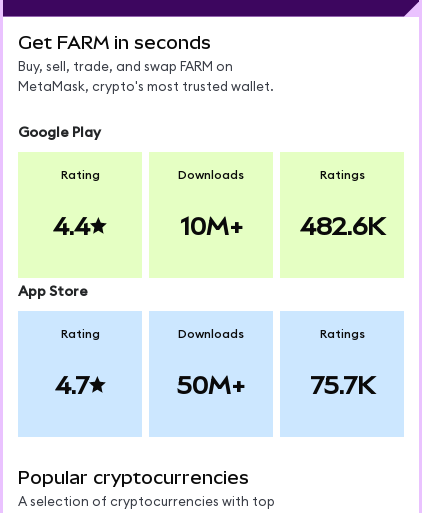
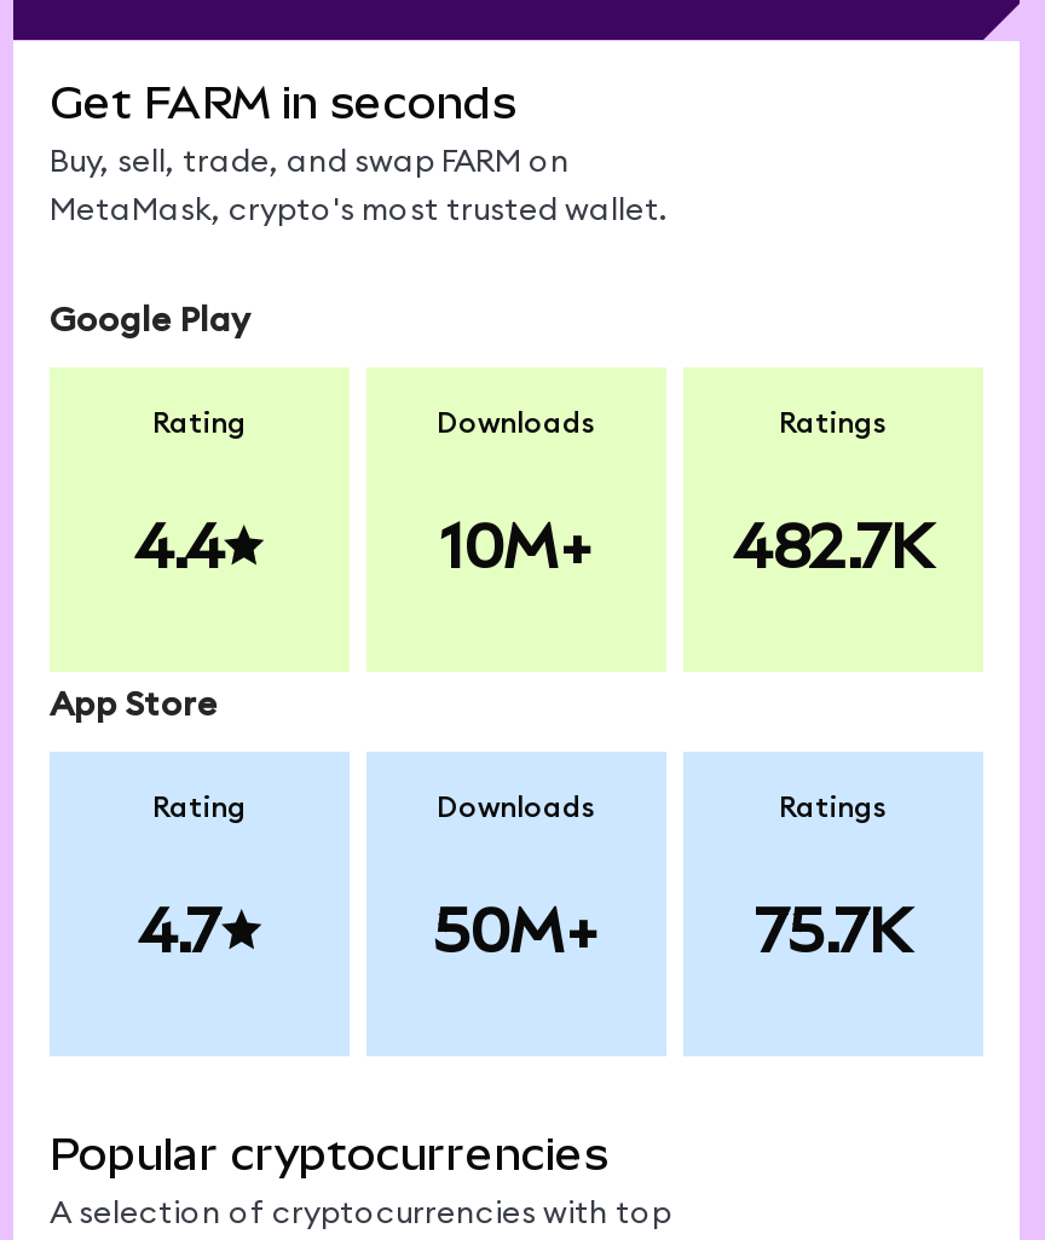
- 482.6K
+ 482.7K
